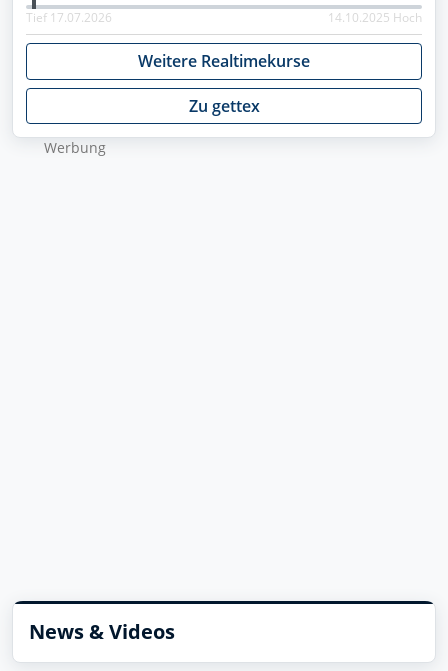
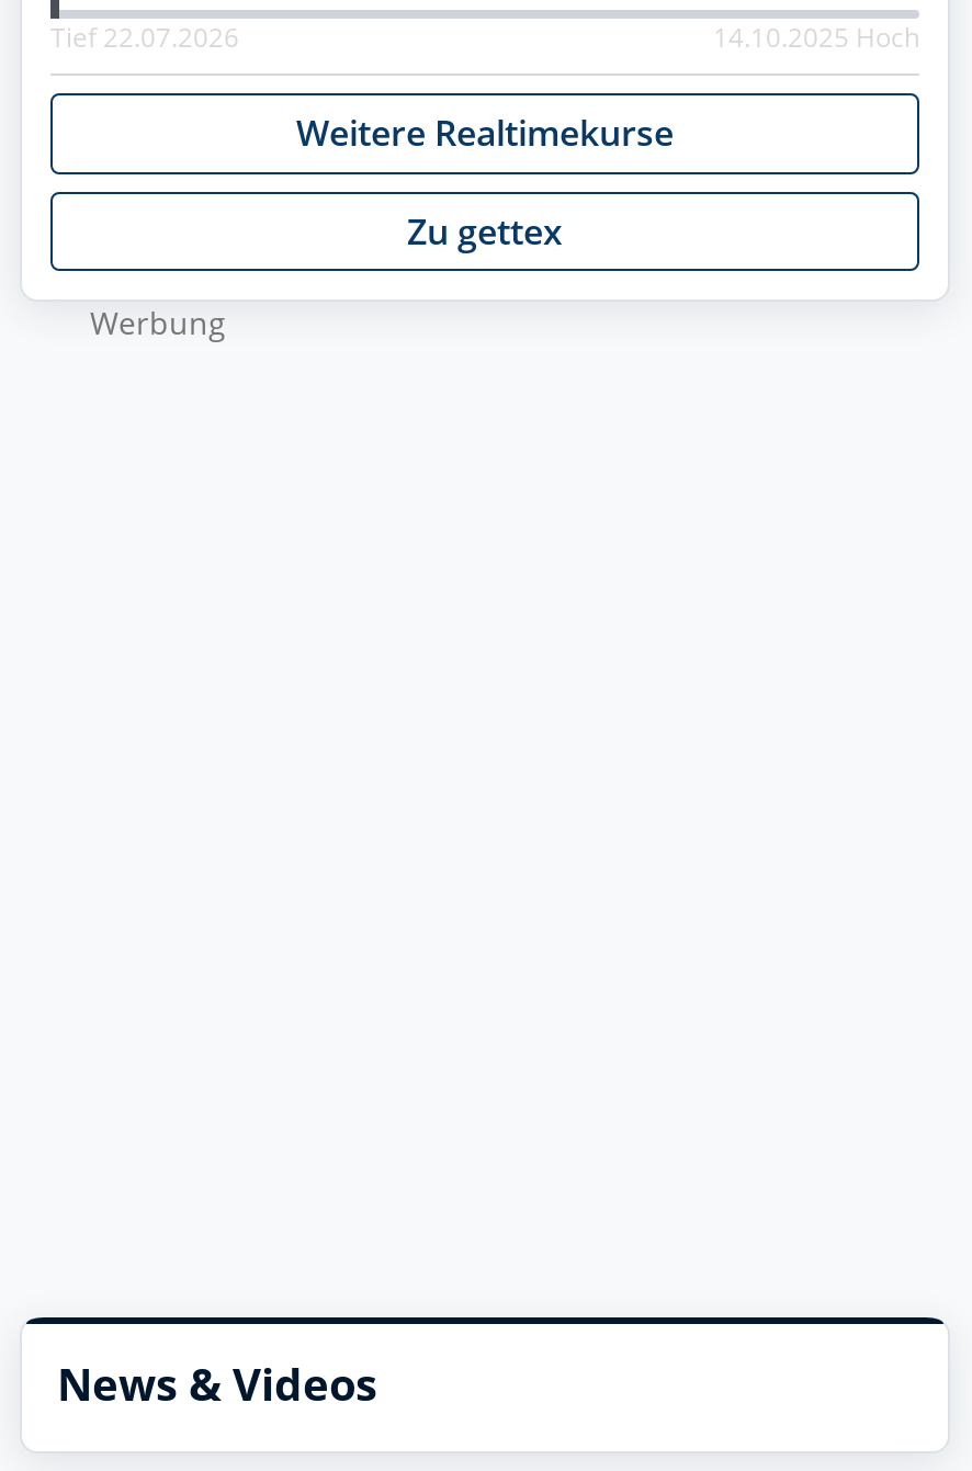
- Tief 17.07.2026
+ Tief 22.07.2026
